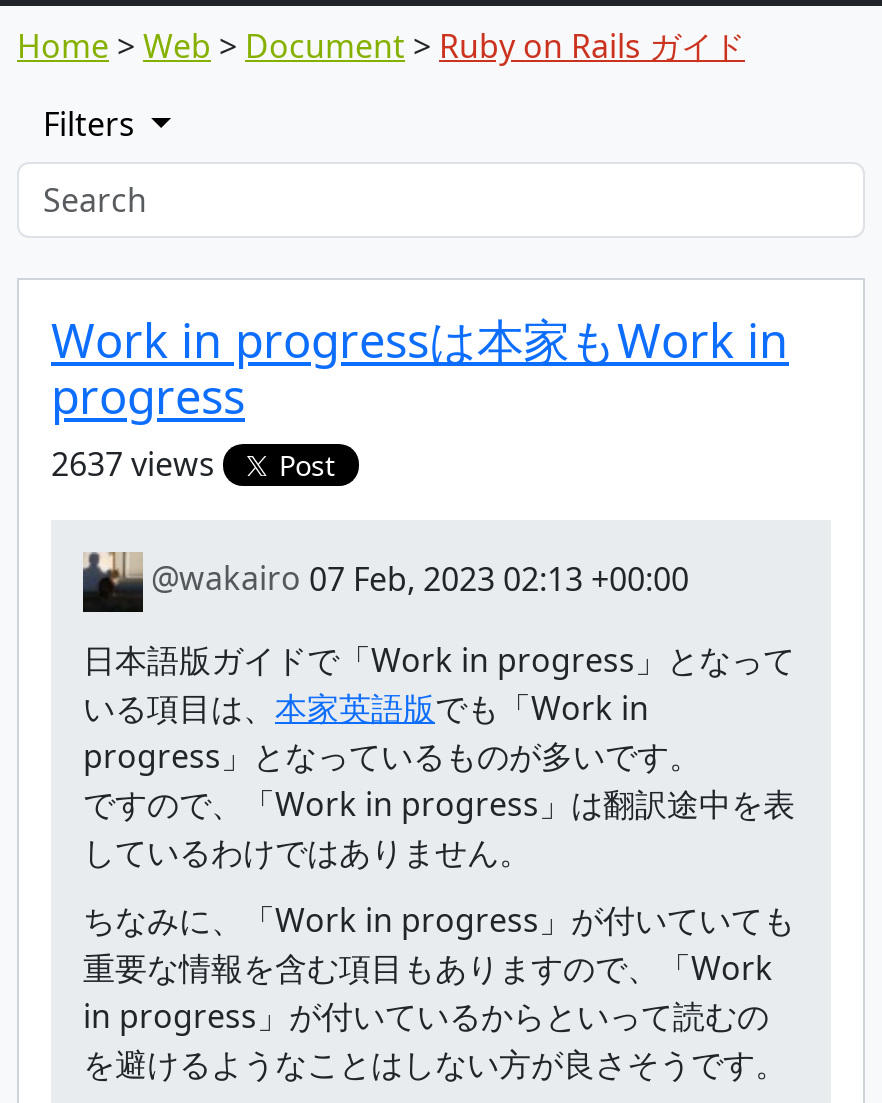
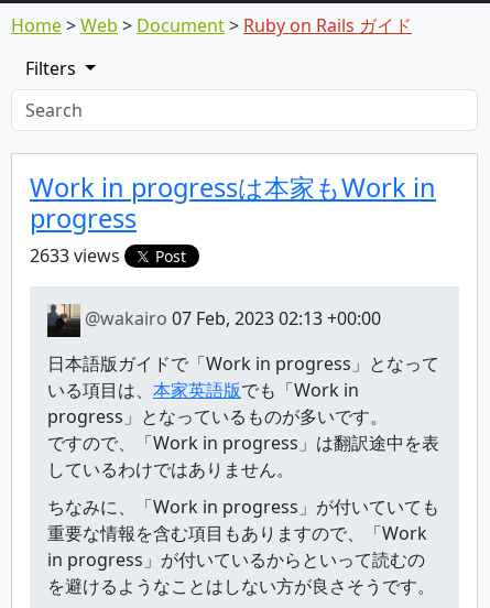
- 2637 views Post
+ 2633 views Post
